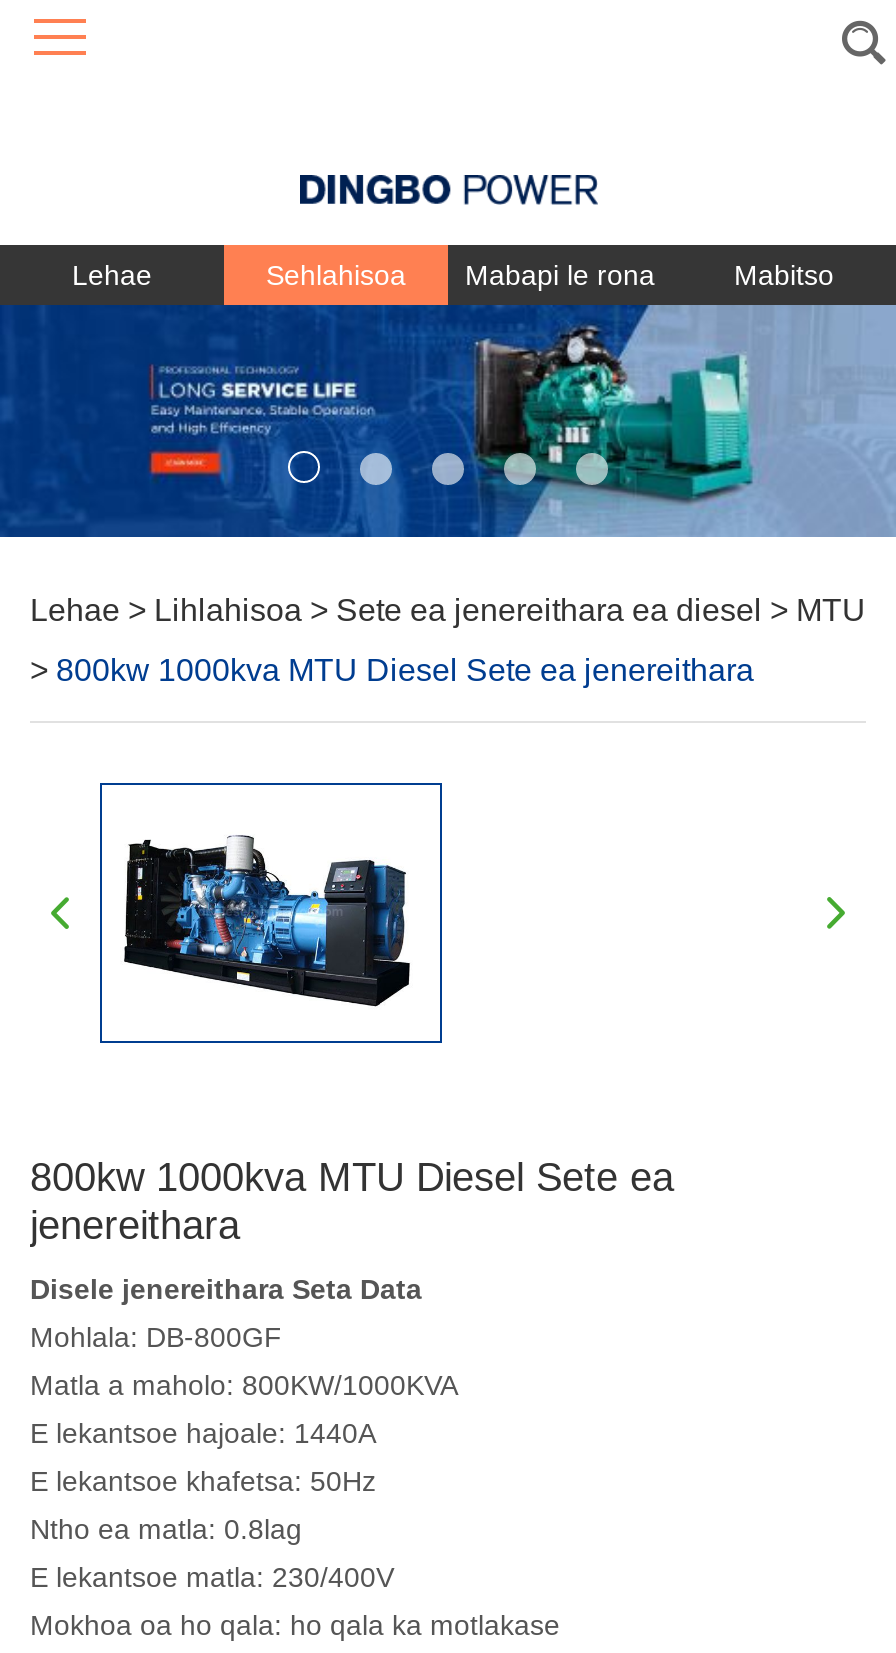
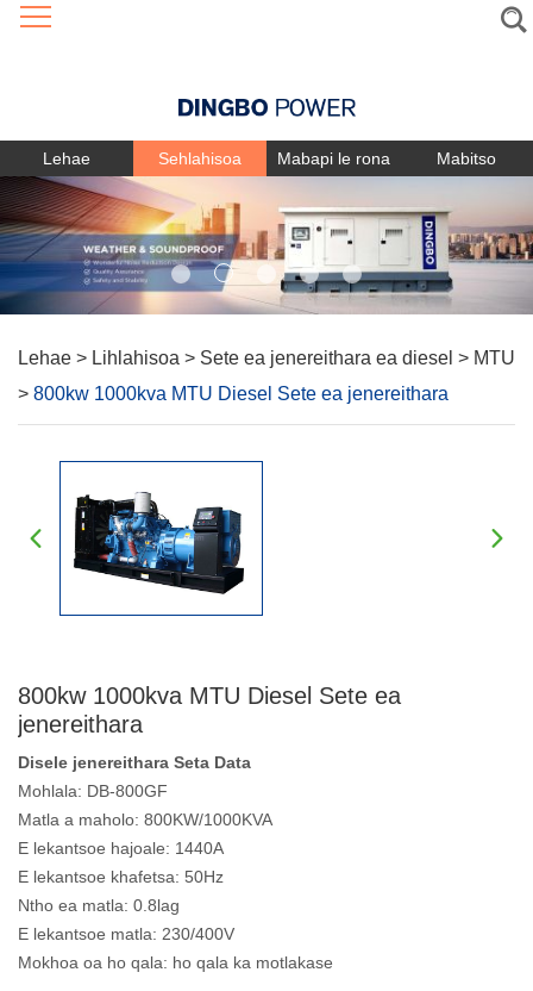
- [image]
+ [image]
